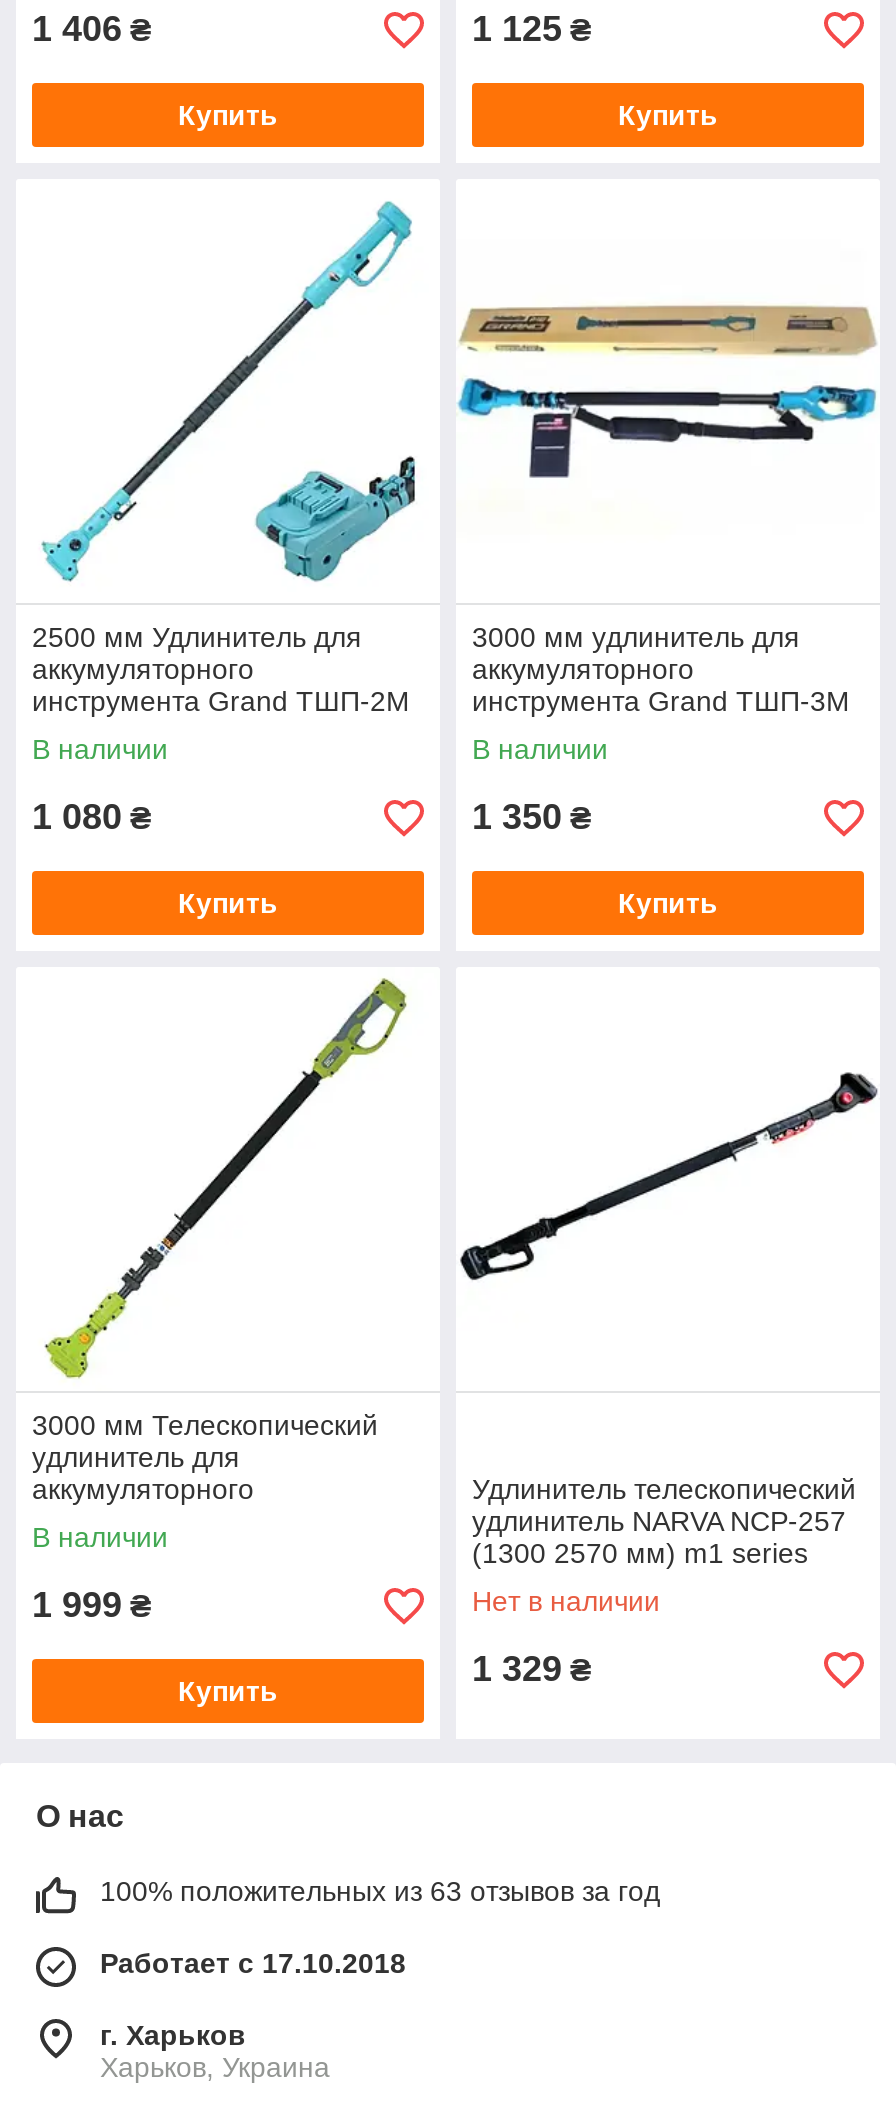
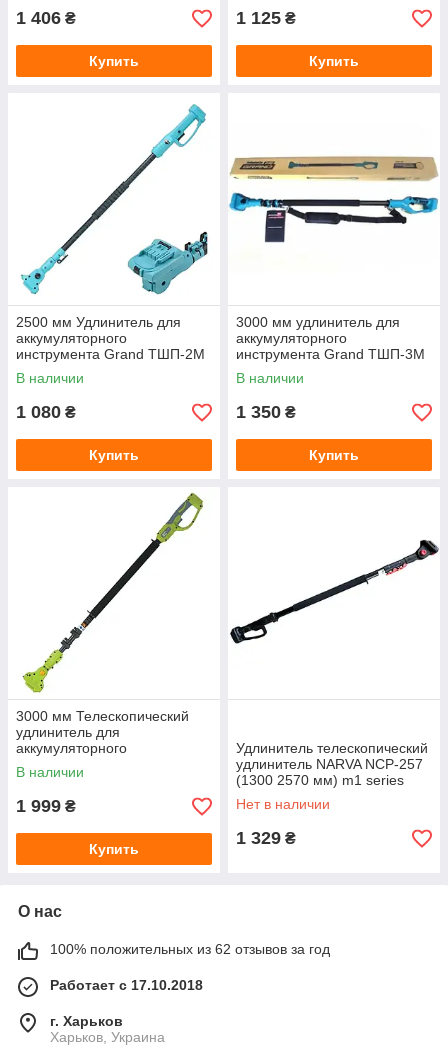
- 100% положительных из 63 отзывов за год
+ 100% положительных из 62 отзывов за год
